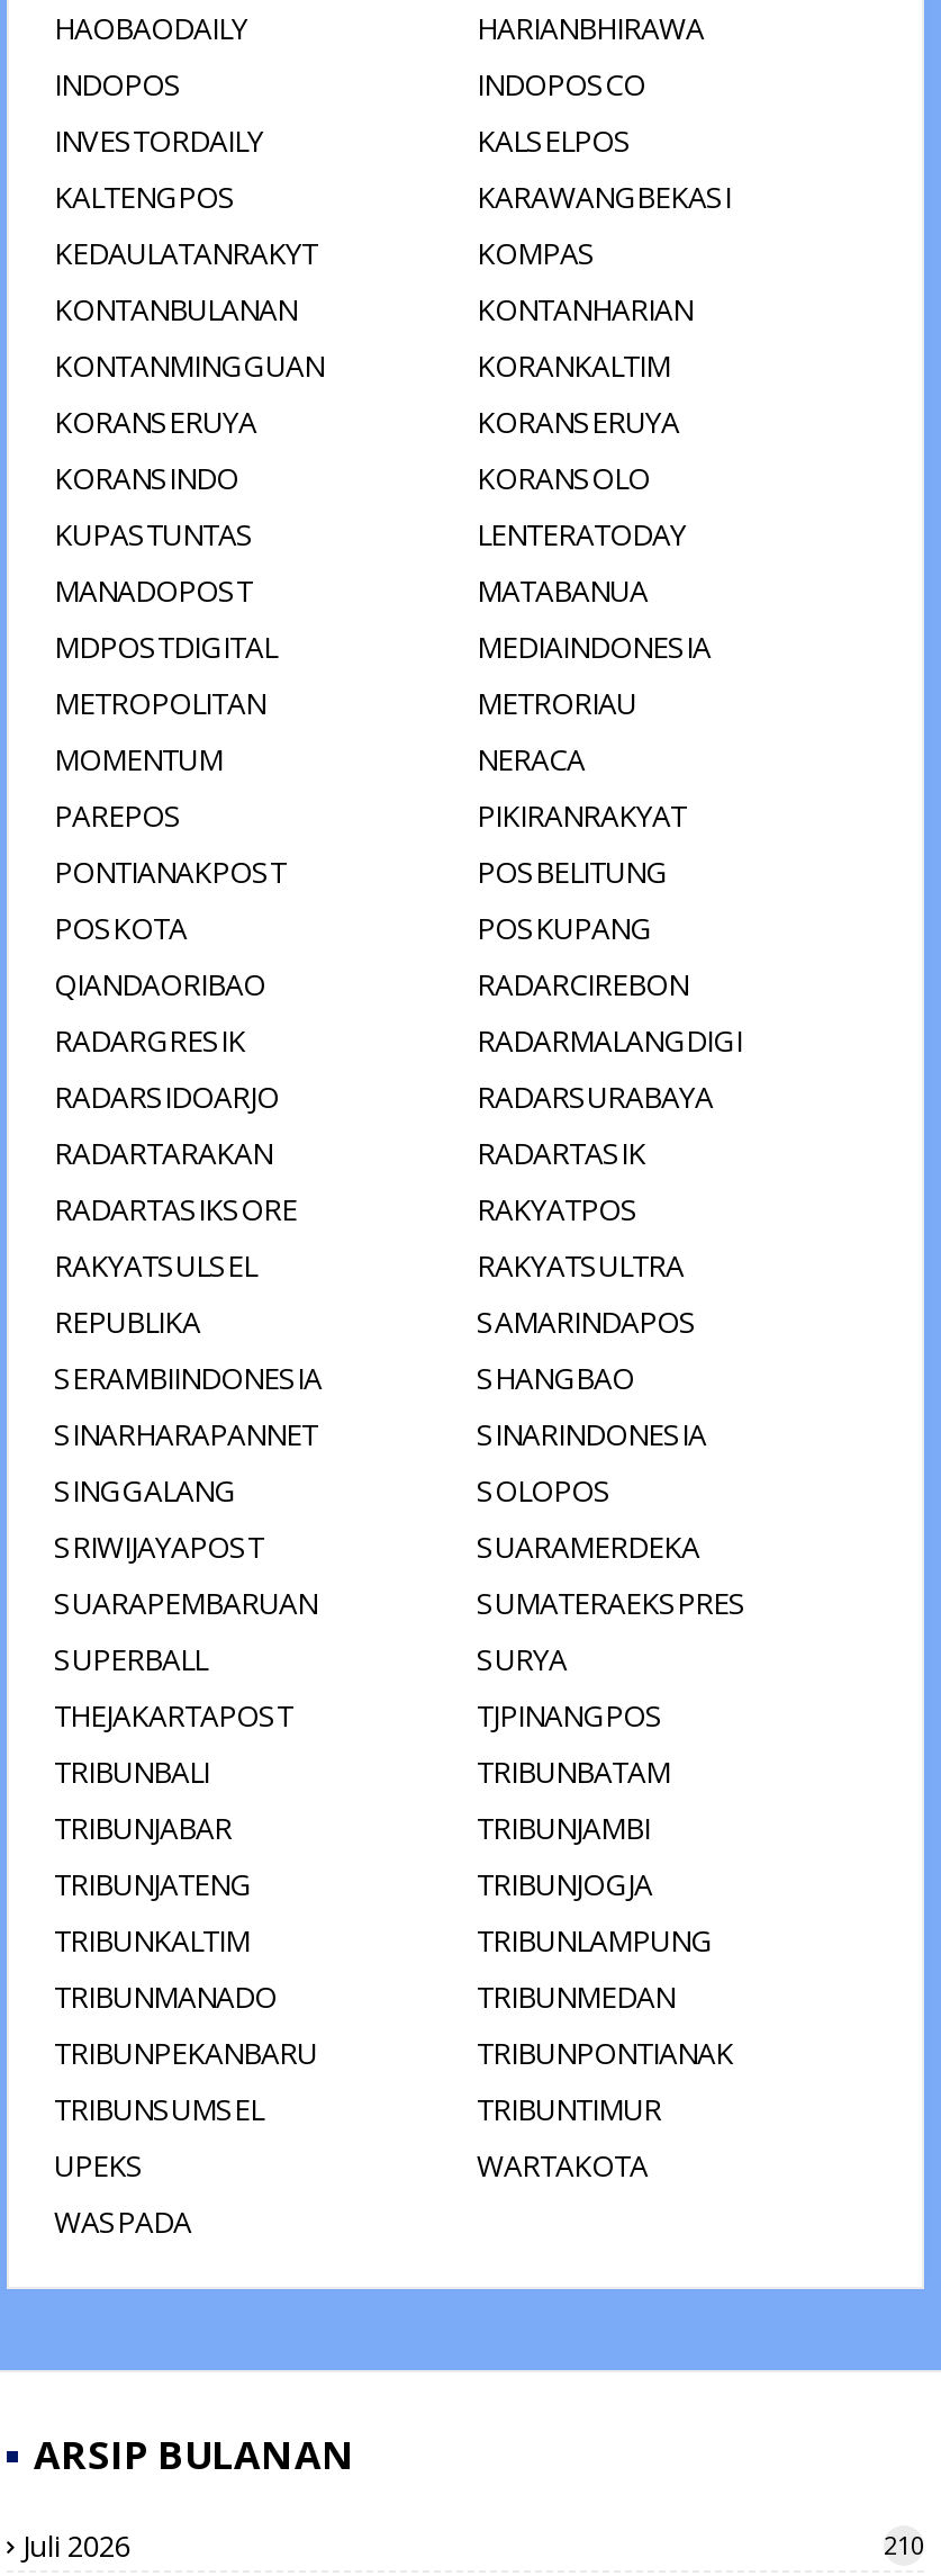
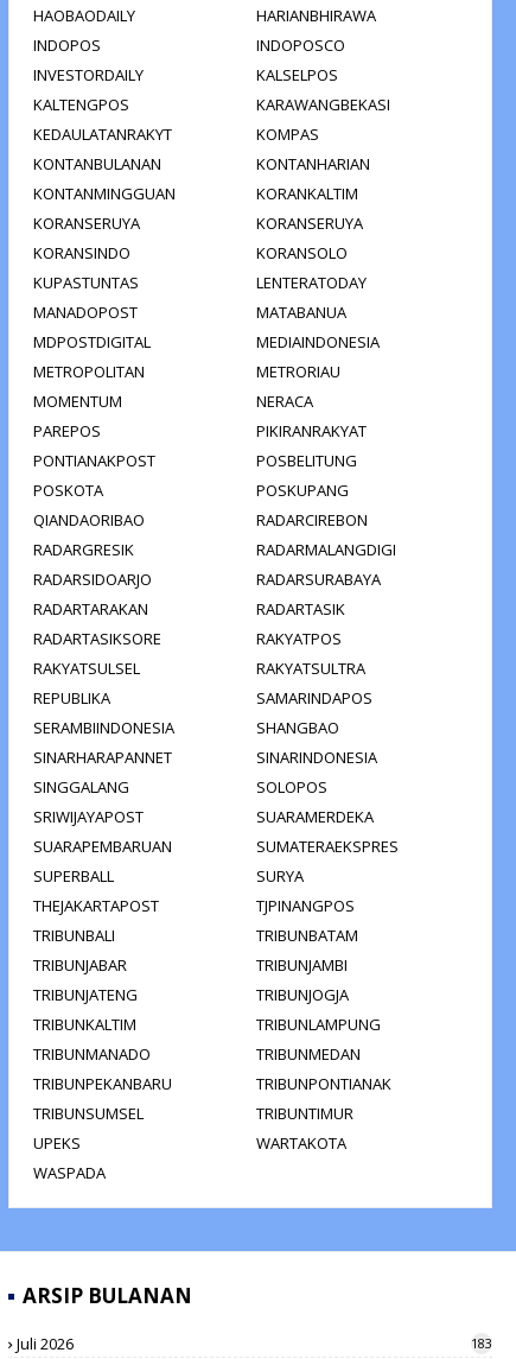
- 210
+ 183
